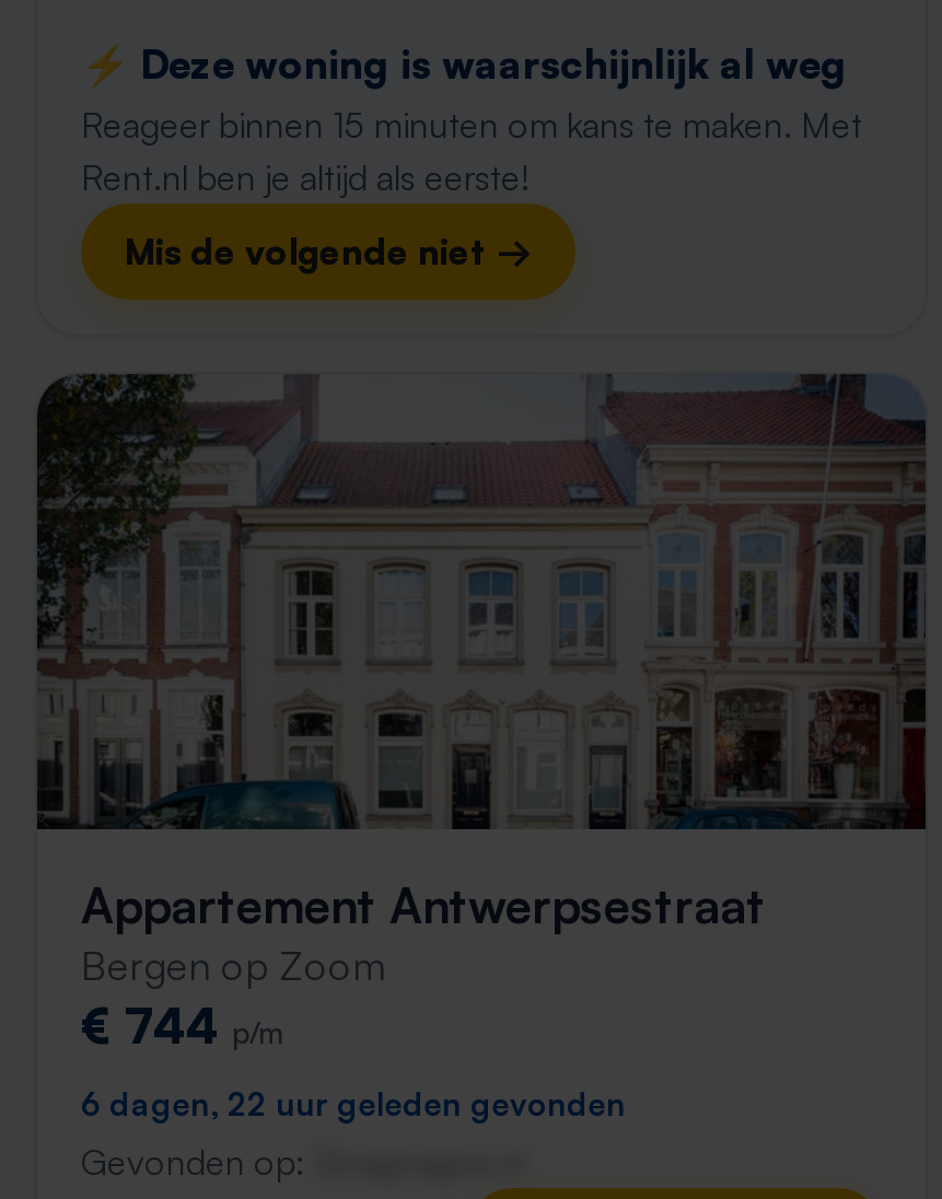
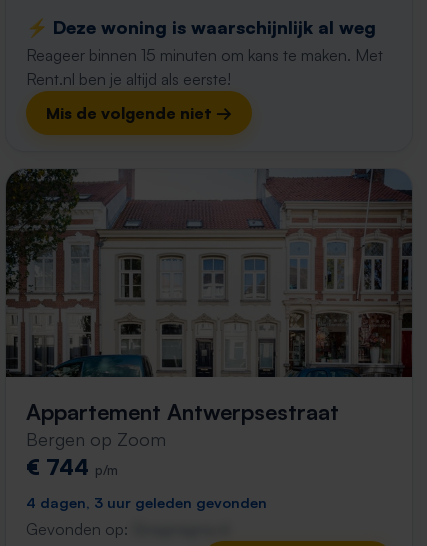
- 6 dagen, 22 uur geleden gevonden
+ 4 dagen, 3 uur geleden gevonden
